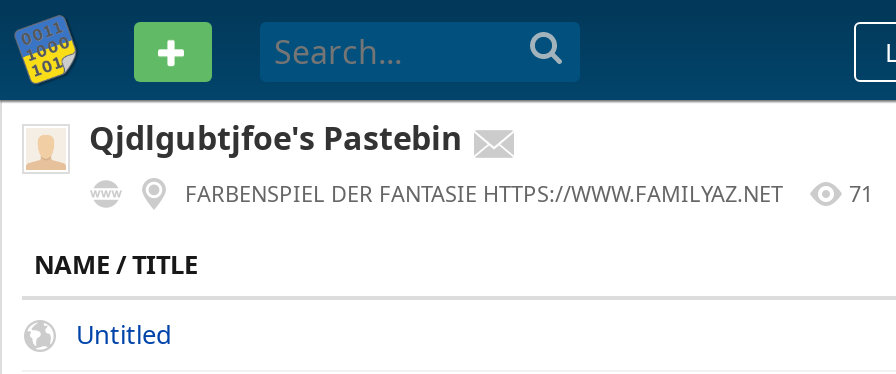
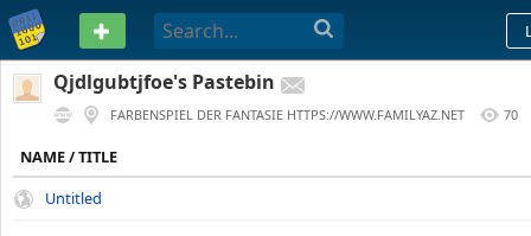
- 71
+ 70
